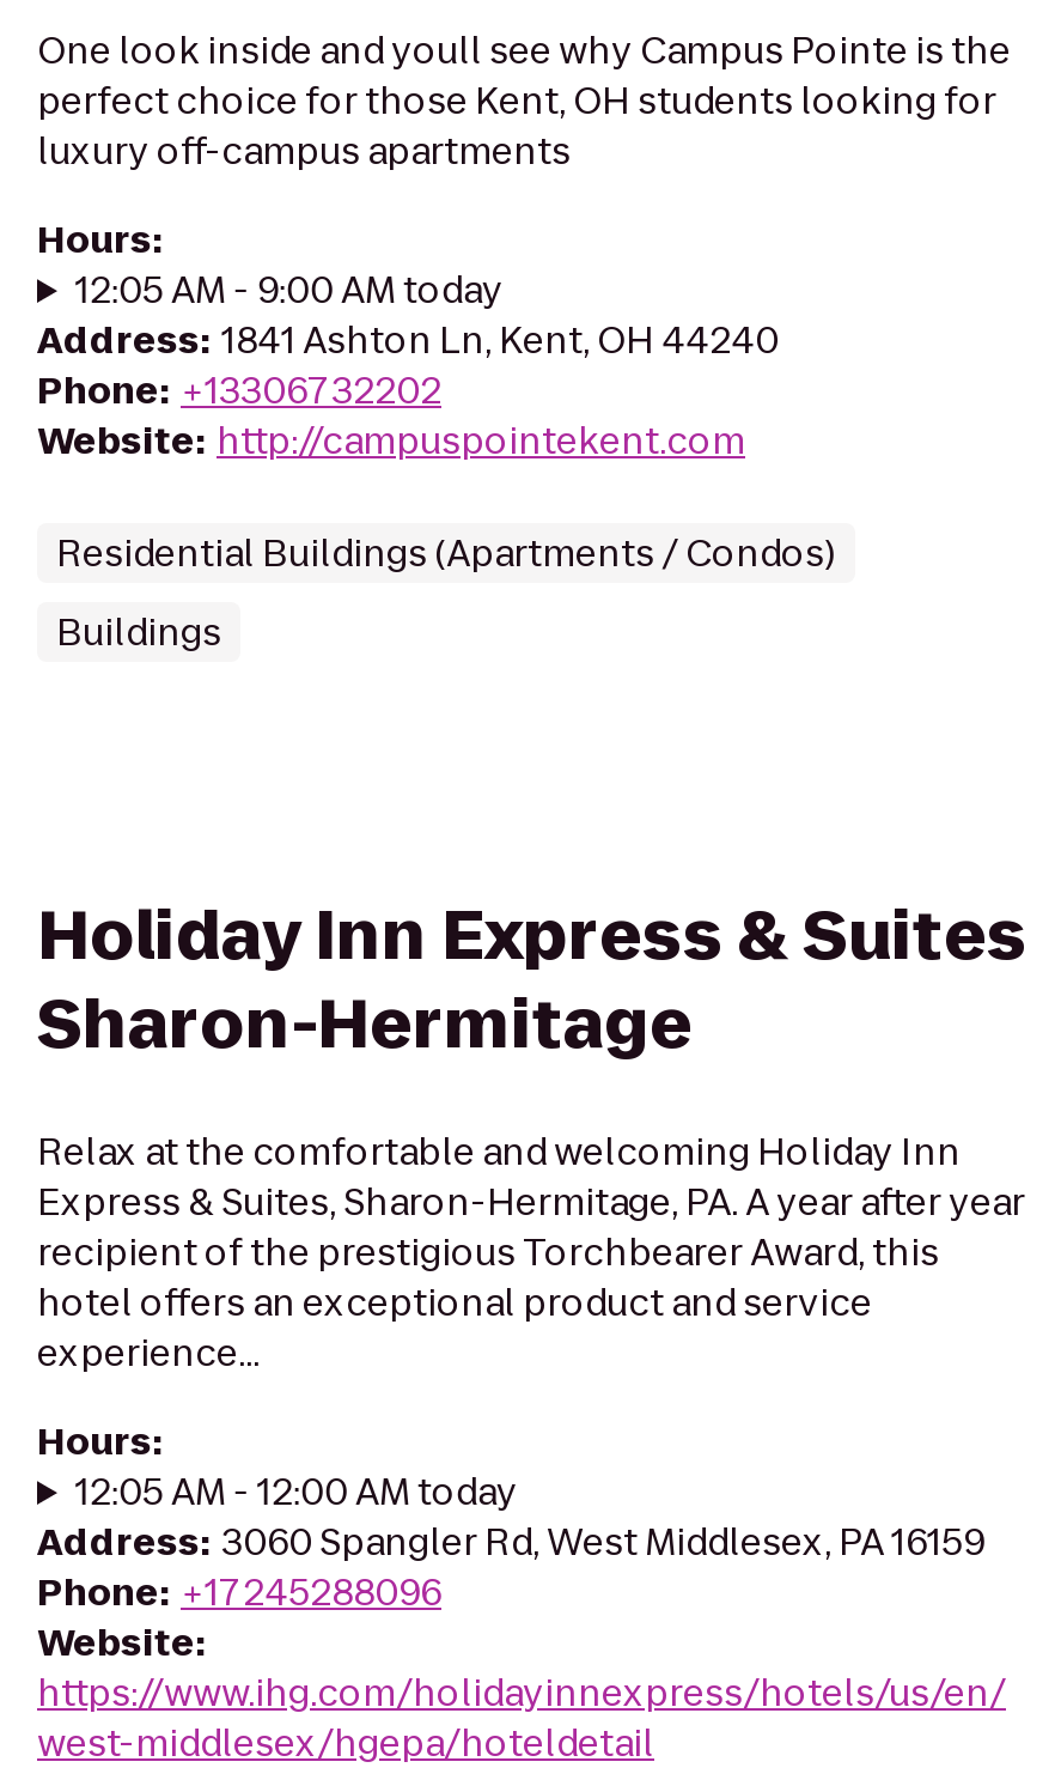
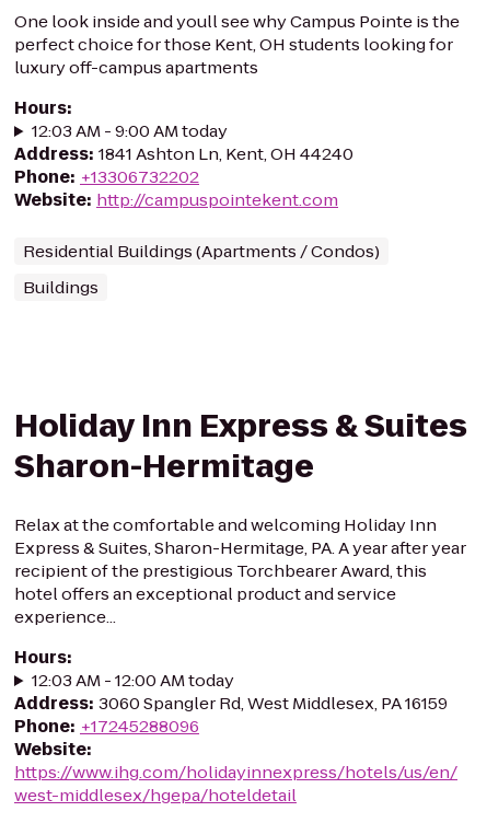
- 12:05 AM - 9:00 AM today
+ 12:03 AM - 9:00 AM today

- 12:05 AM - 12:00 AM today
+ 12:03 AM - 12:00 AM today
